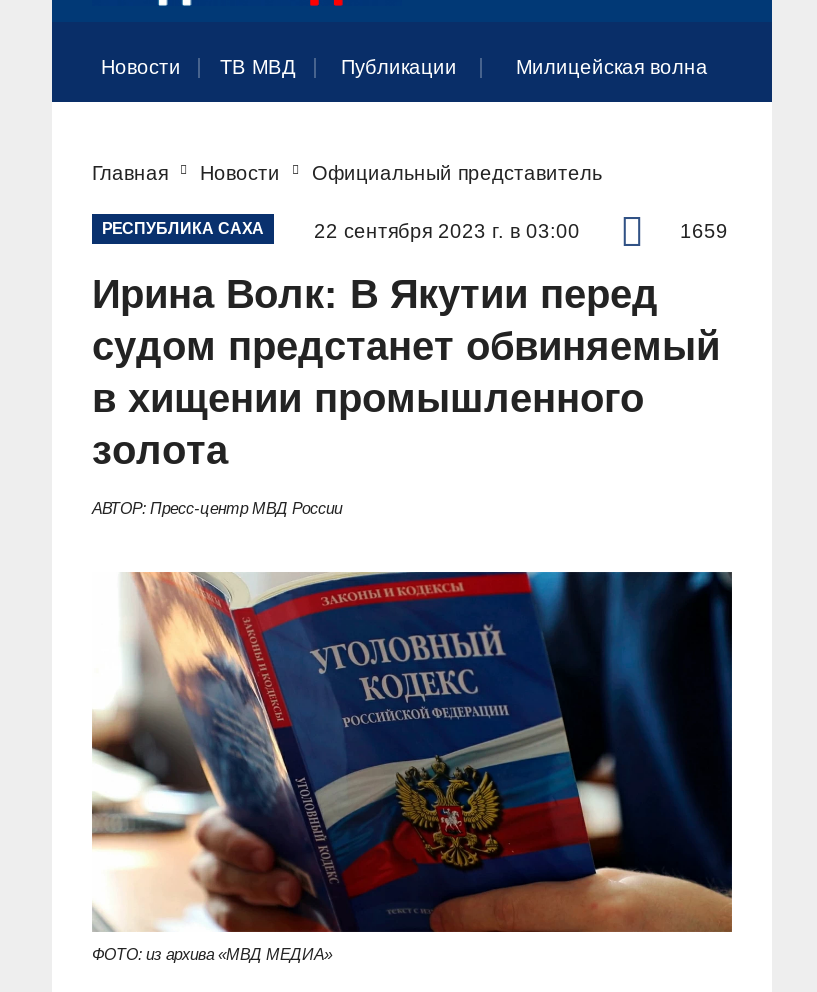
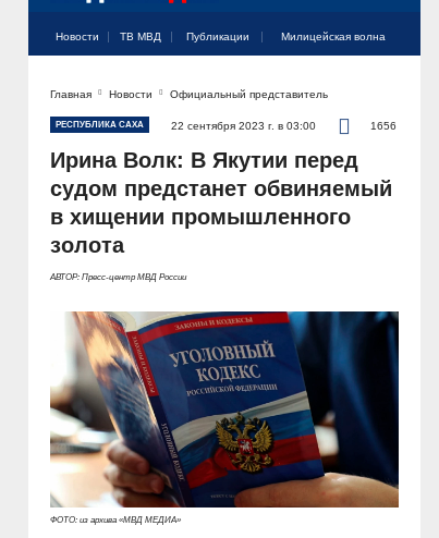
- 1659
+ 1656
